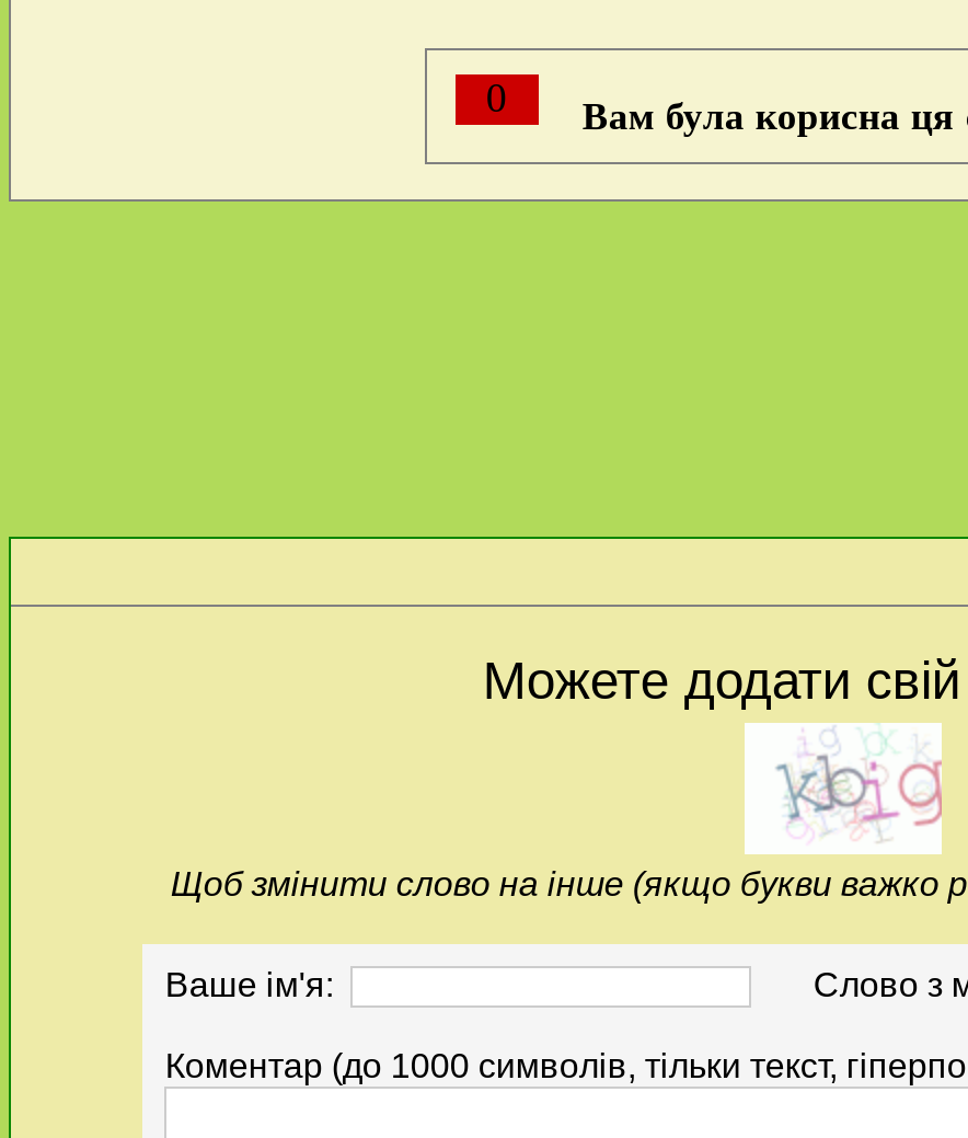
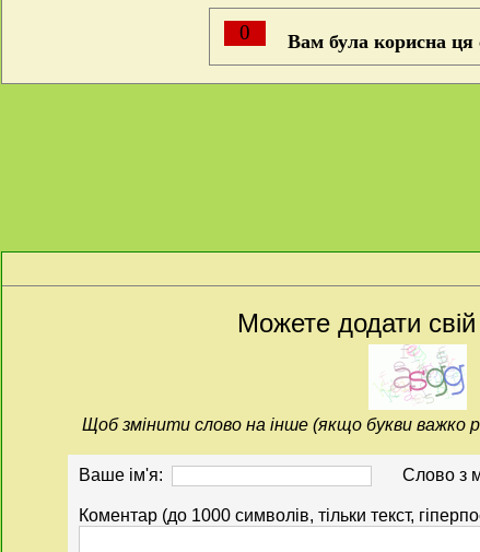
- [image]
+ [image]
